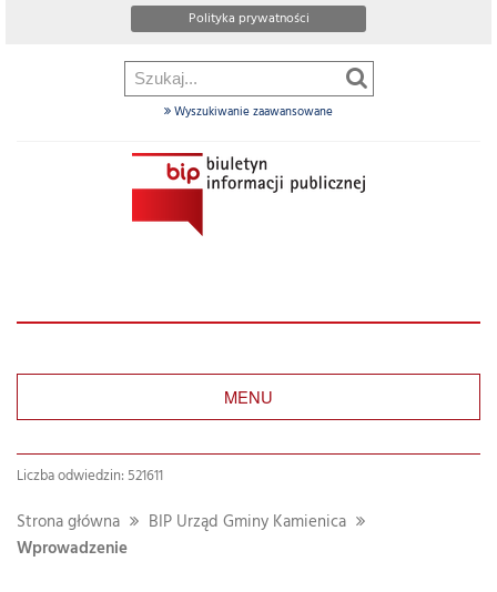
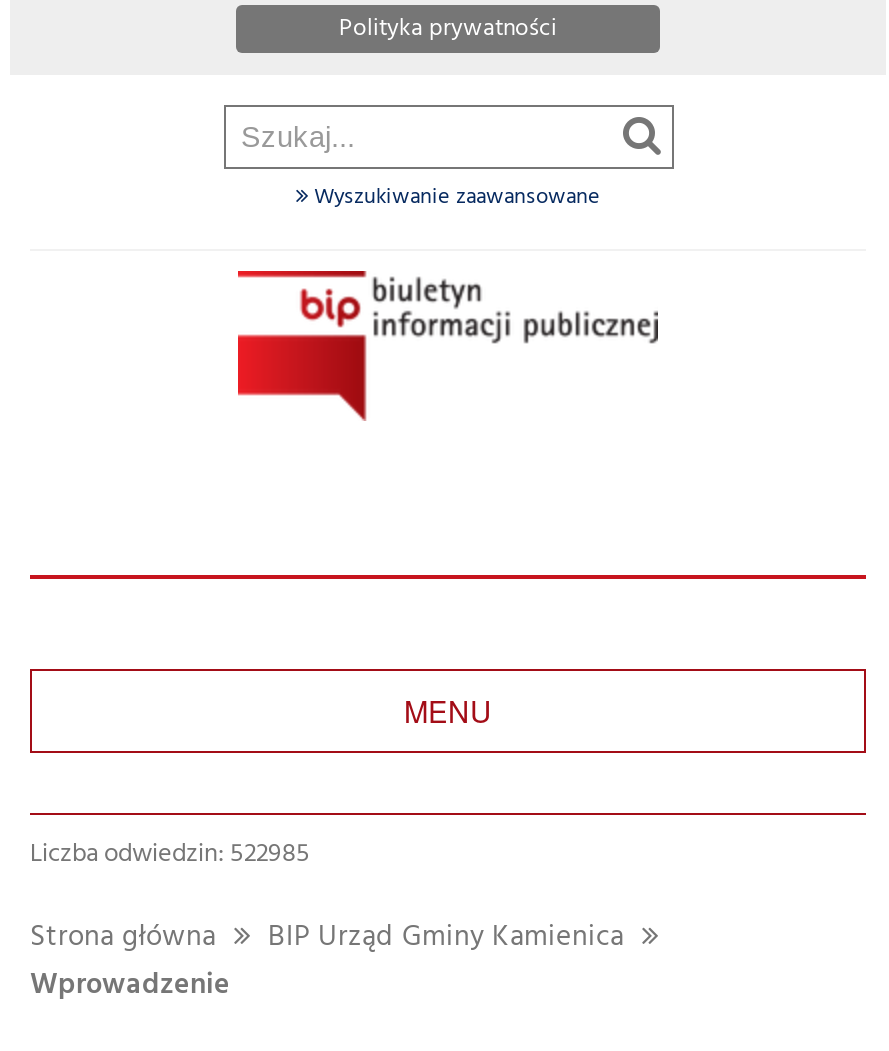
- Liczba odwiedzin: 521611
+ Liczba odwiedzin: 522985
